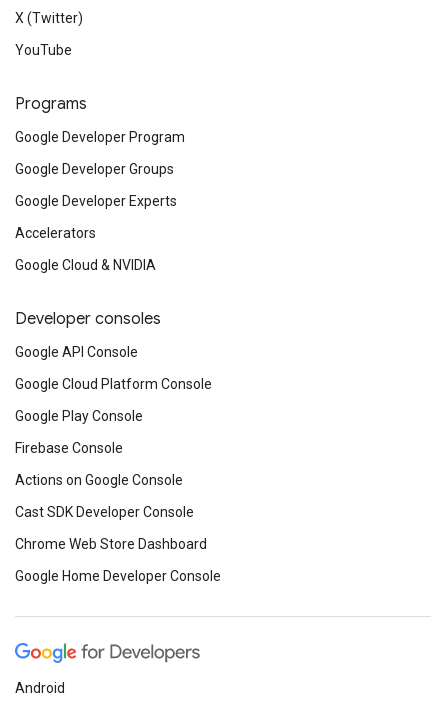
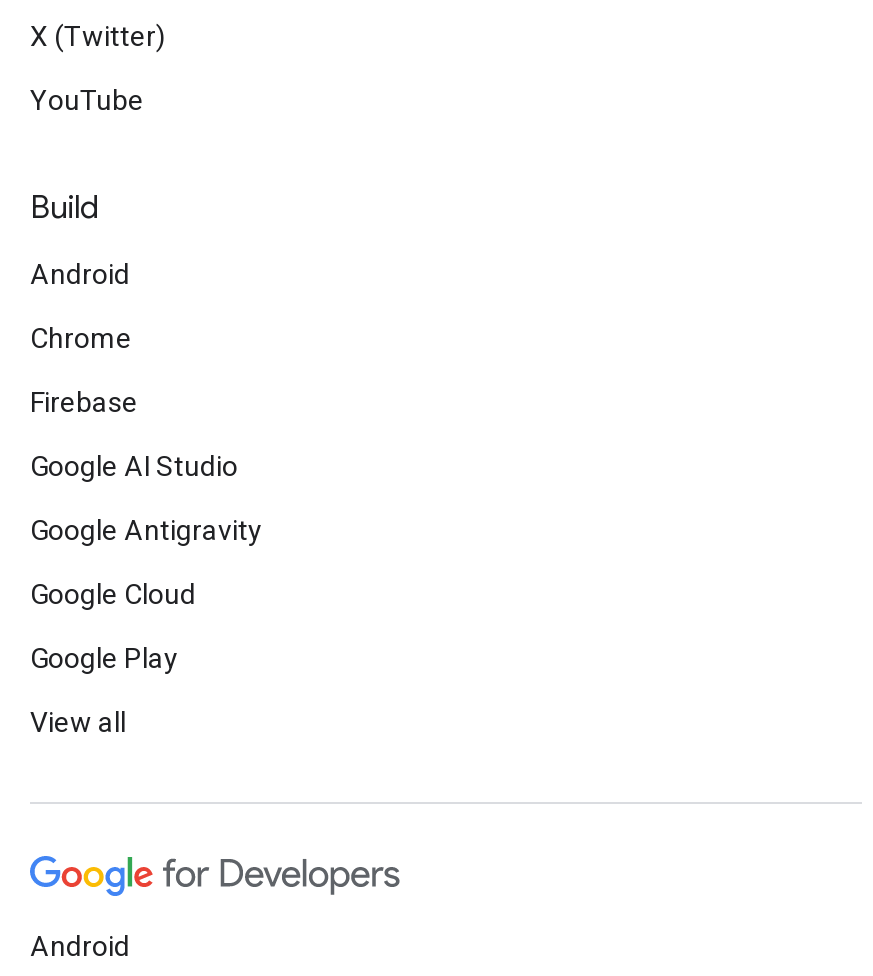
- Programs
- Google Developer Program
- Google Developer Groups
- Google Developer Experts
- Accelerators
- Google Cloud & NVIDIA
- Developer consoles
- Google API Console
- Google Cloud Platform Console
- Google Play Console
- Firebase Console
- Actions on Google Console
- Cast SDK Developer Console
- Chrome Web Store Dashboard
- Google Home Developer Console
+ Build
+ Android
+ Chrome
+ Firebase
+ Google AI Studio
+ Google Antigravity
+ Google Cloud
+ Google Play
+ View all
